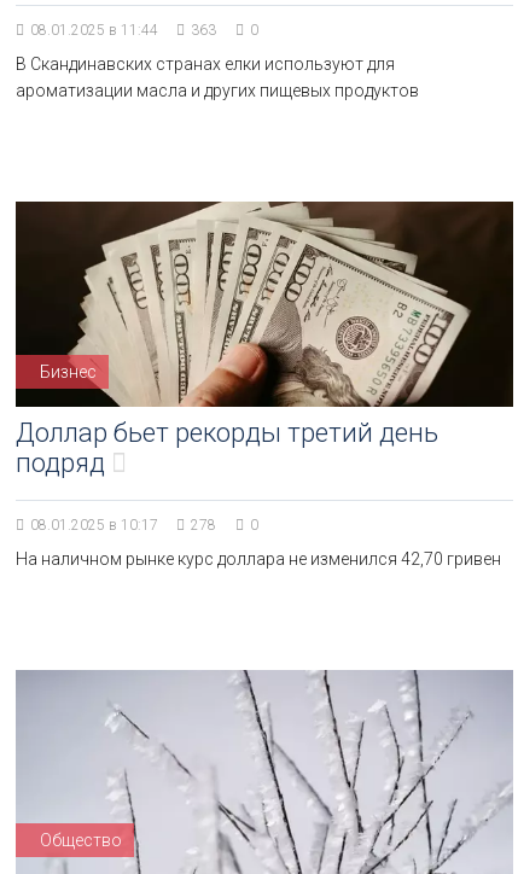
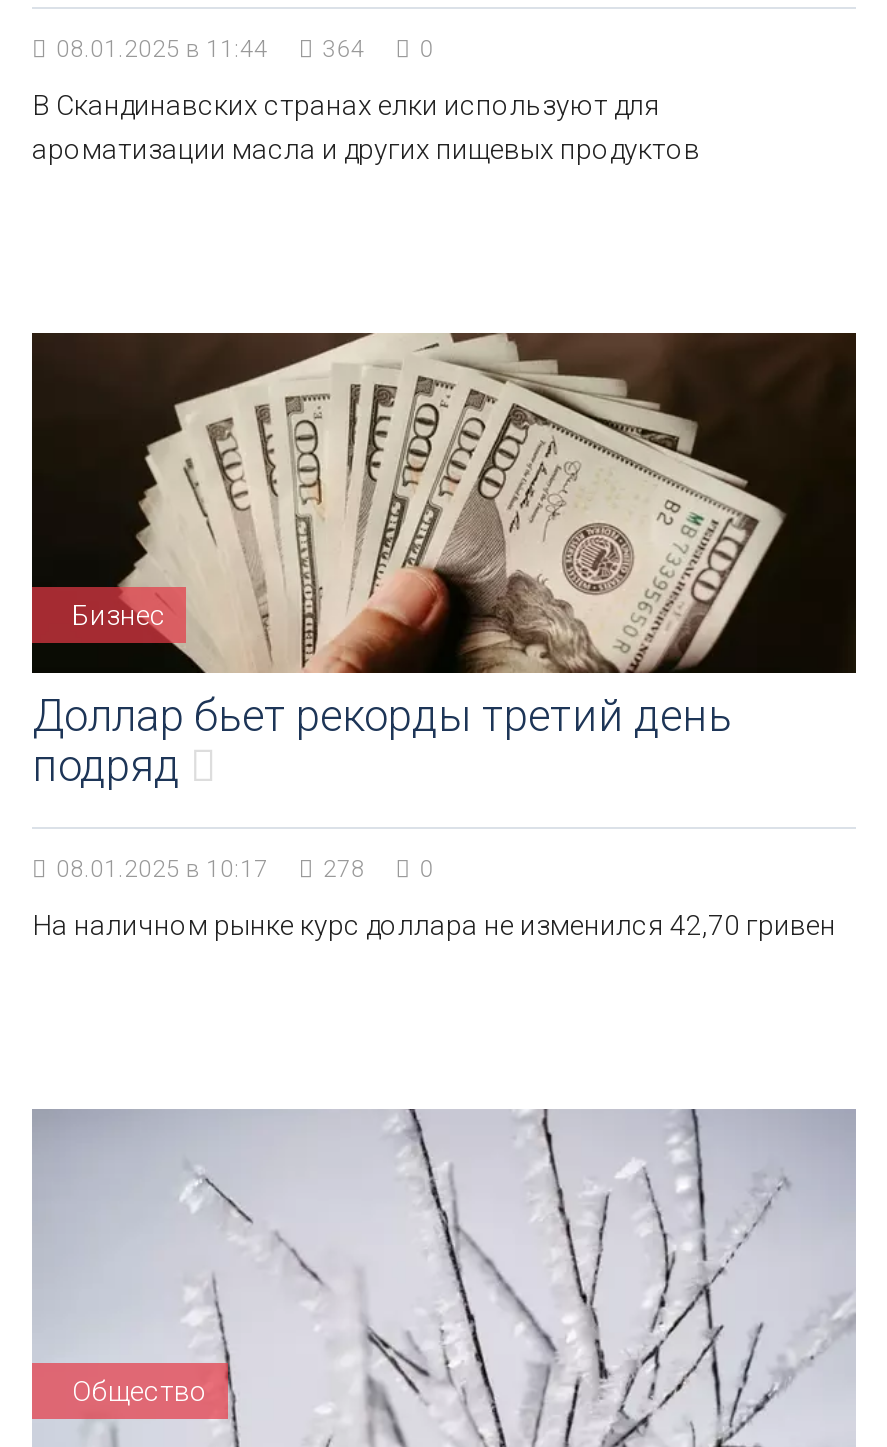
- 08.01.2025 в 11:44 363 0
+ 08.01.2025 в 11:44 364 0
